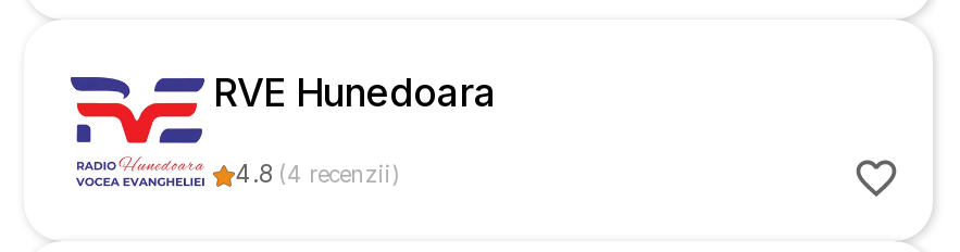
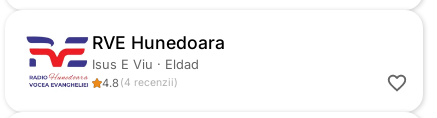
+ Isus E Viu · Eldad
